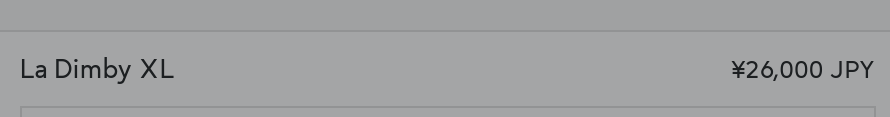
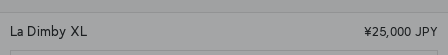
- ¥26,000 JPY
+ ¥25,000 JPY
